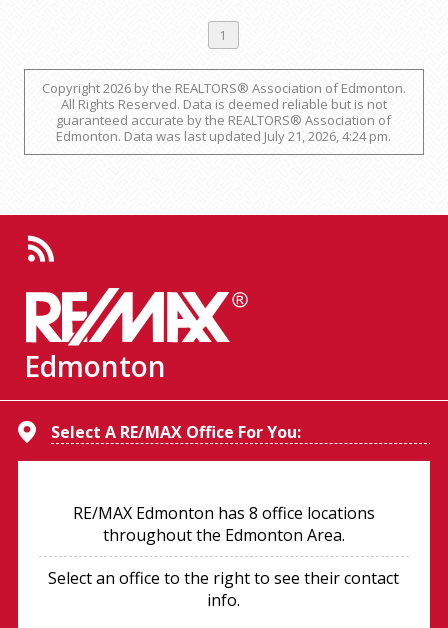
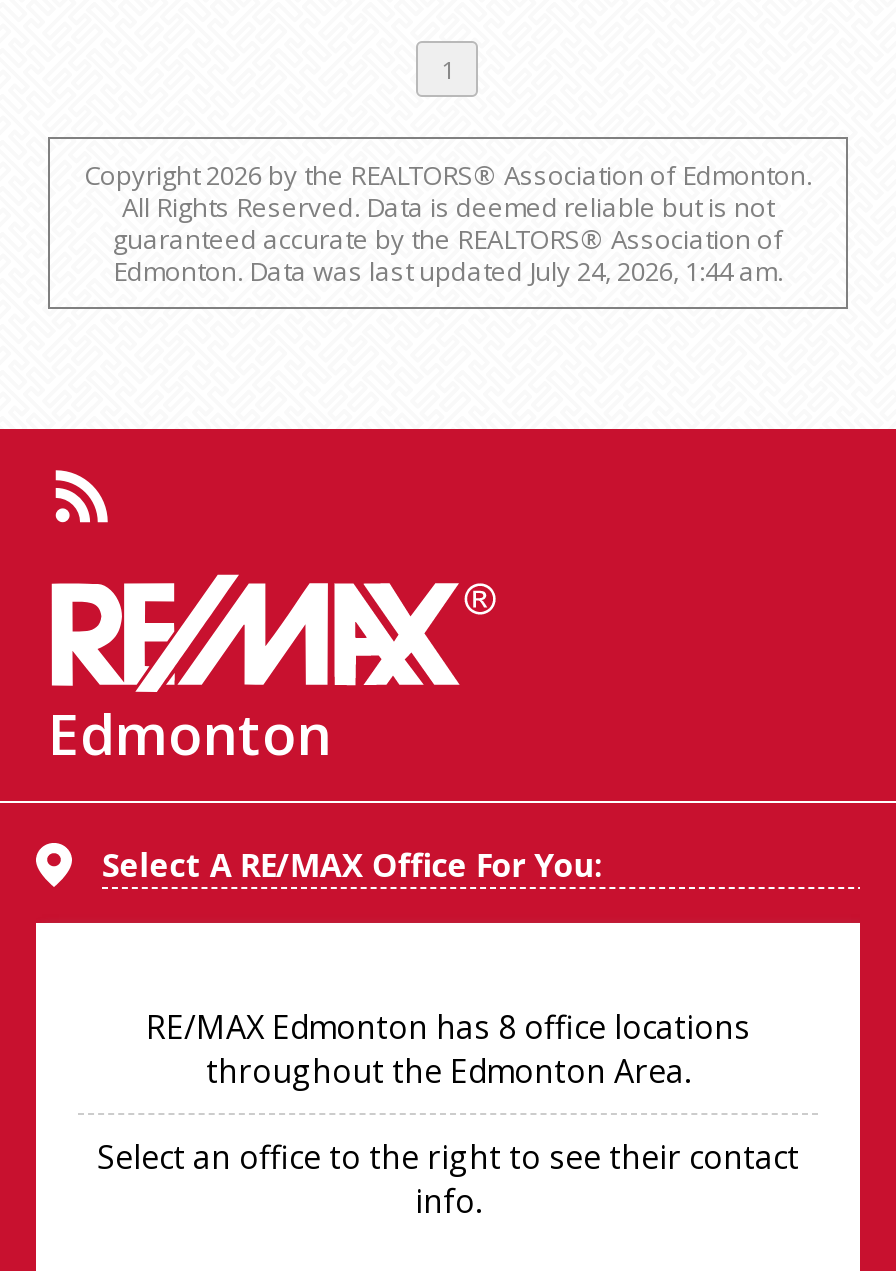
- Edmonton. Data was last updated July 21, 2026, 4:24 pm.
+ Edmonton. Data was last updated July 24, 2026, 1:44 am.
